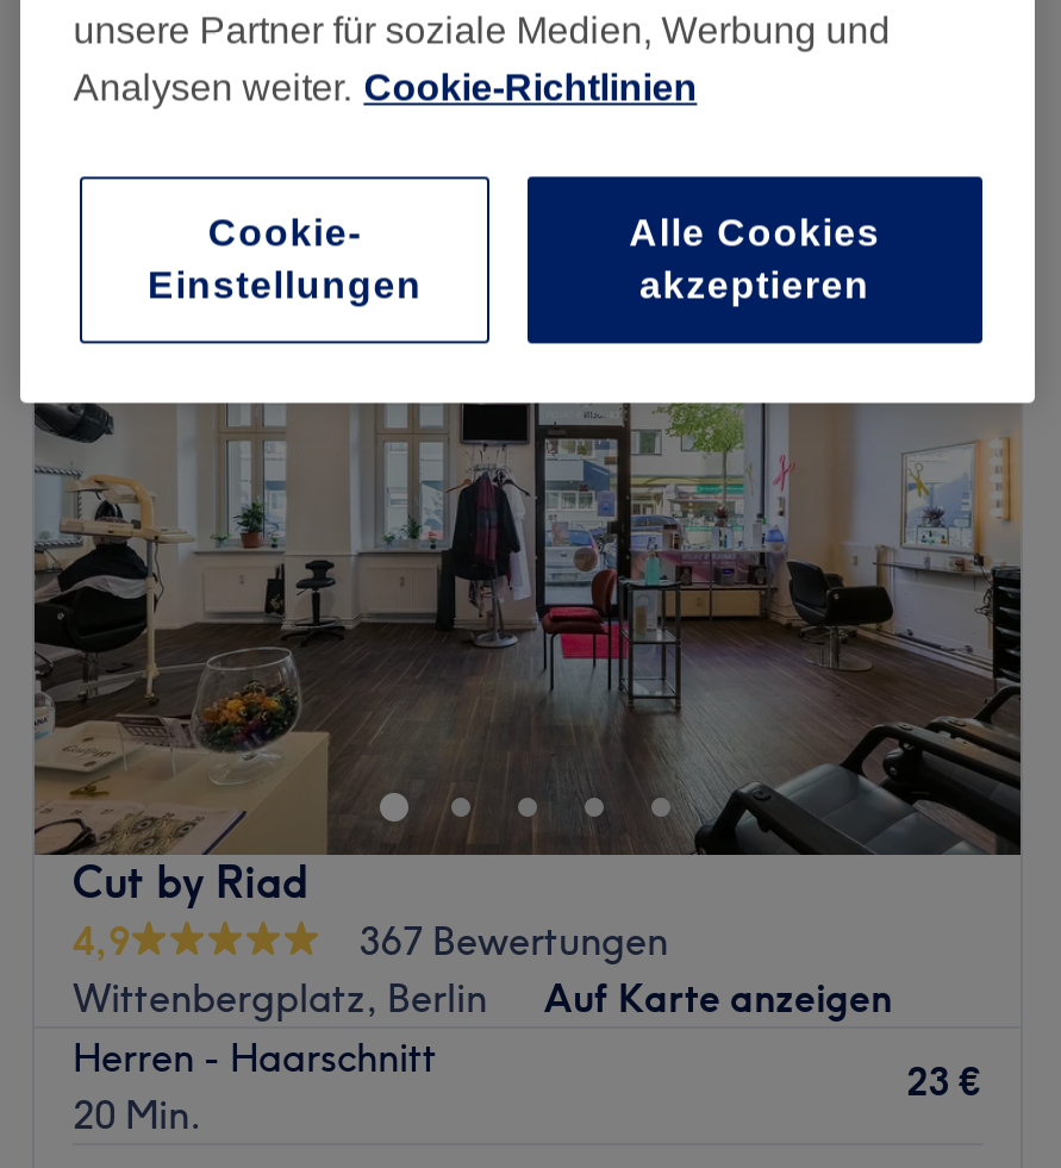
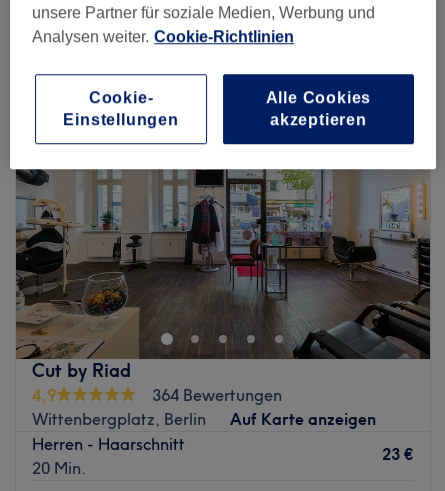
- 367 Bewertungen
+ 364 Bewertungen
